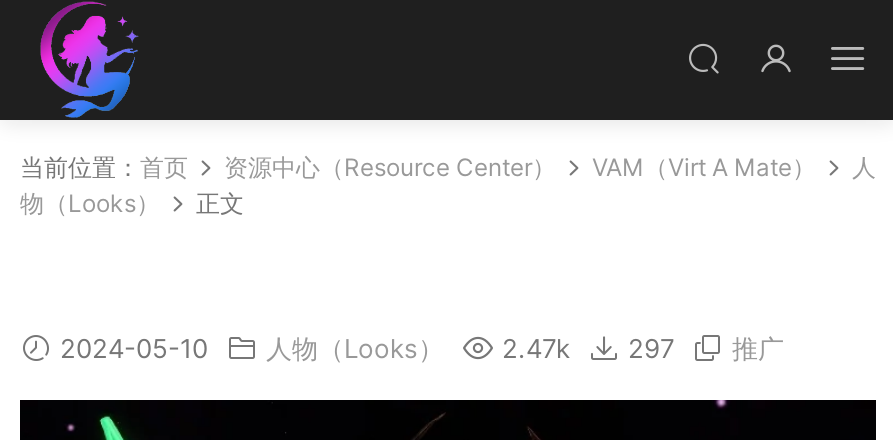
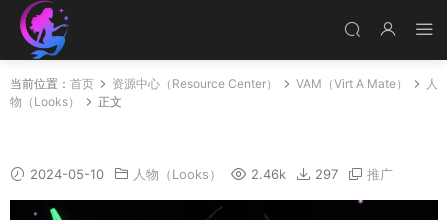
- 2024-05-10 人物（Looks） 2.47k 297 推广
+ 2024-05-10 人物（Looks） 2.46k 297 推广
